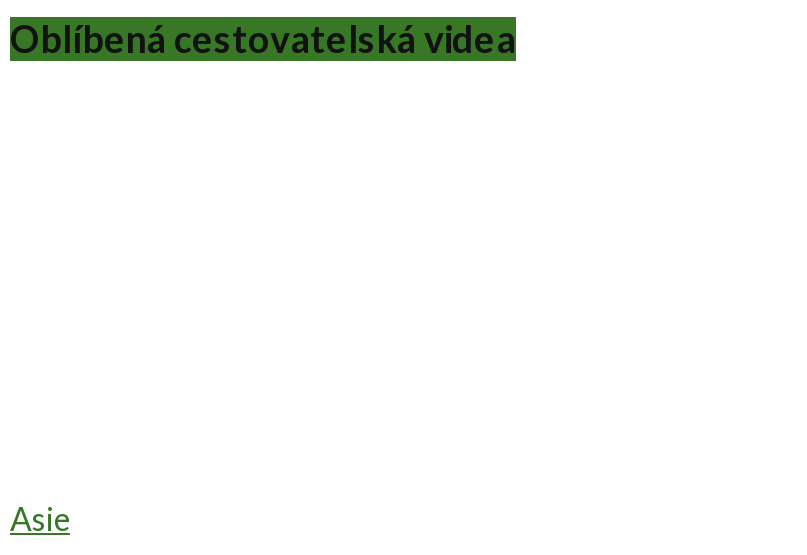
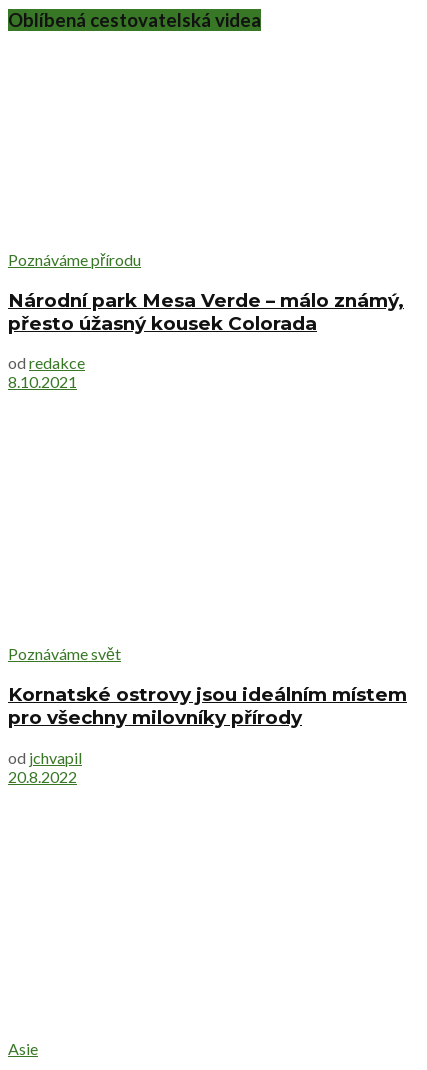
+ Poznáváme přírodu
+ Národní park Mesa Verde – málo známý,
+ přesto úžasný kousek Colorada
+ od redakce
+ 8.10.2021

+ Poznáváme svět
+ Kornatské ostrovy jsou ideálním místem
+ pro všechny milovníky přírody
+ od jchvapil
+ 20.8.2022
